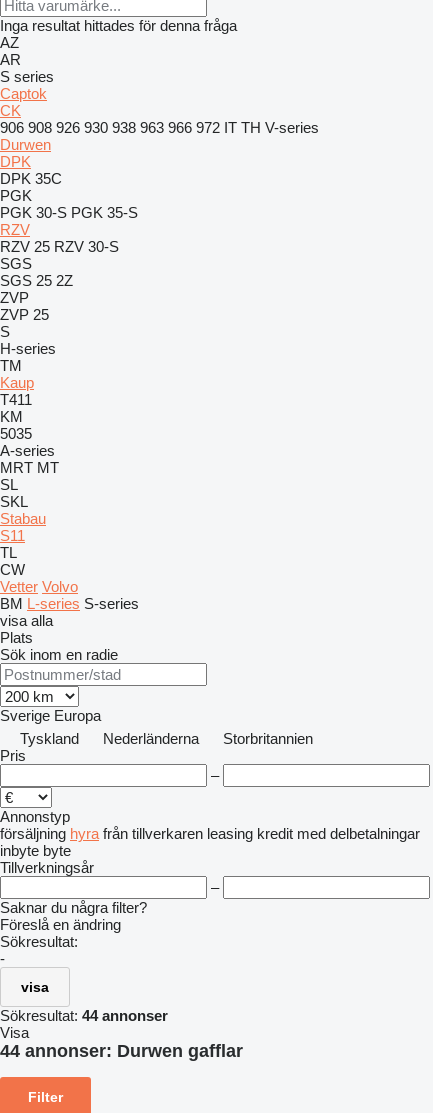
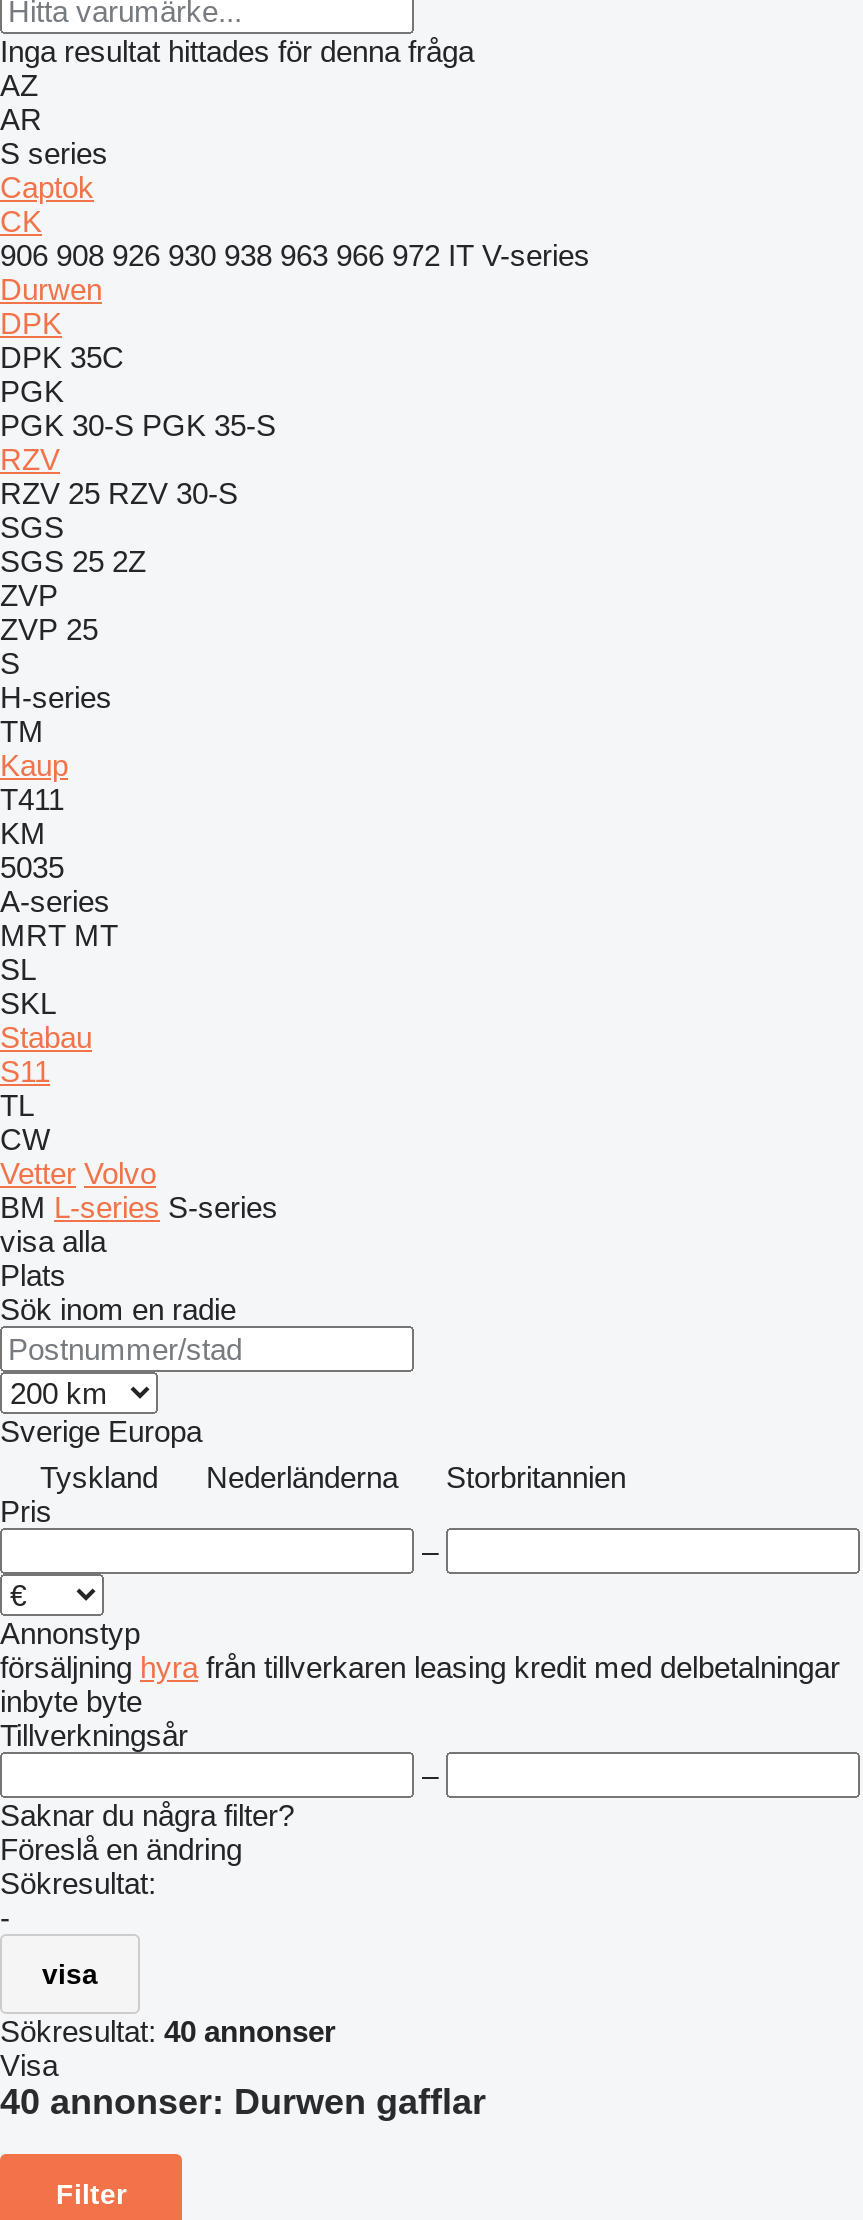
- 906 908 926 930 938 963 966 972 IT TH V-series
+ 906 908 926 930 938 963 966 972 IT V-series

- Sökresultat: 44 annonser
+ Sökresultat: 40 annonser

- 44 annonser: Durwen gafflar
+ 40 annonser: Durwen gafflar
